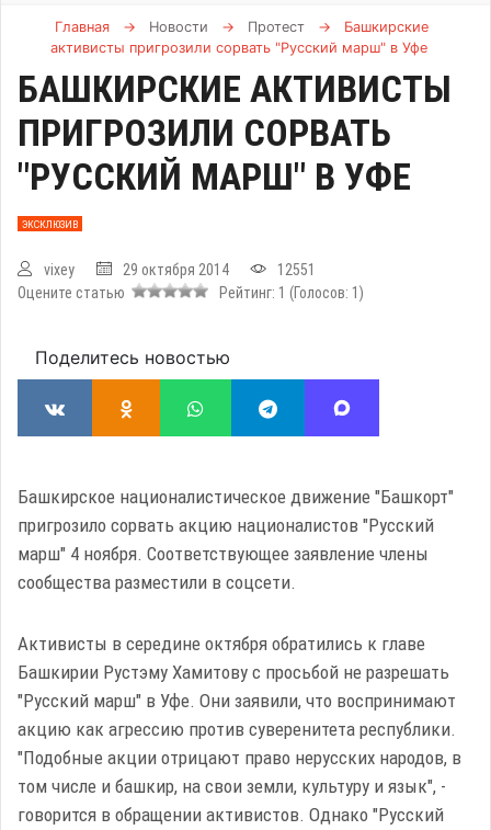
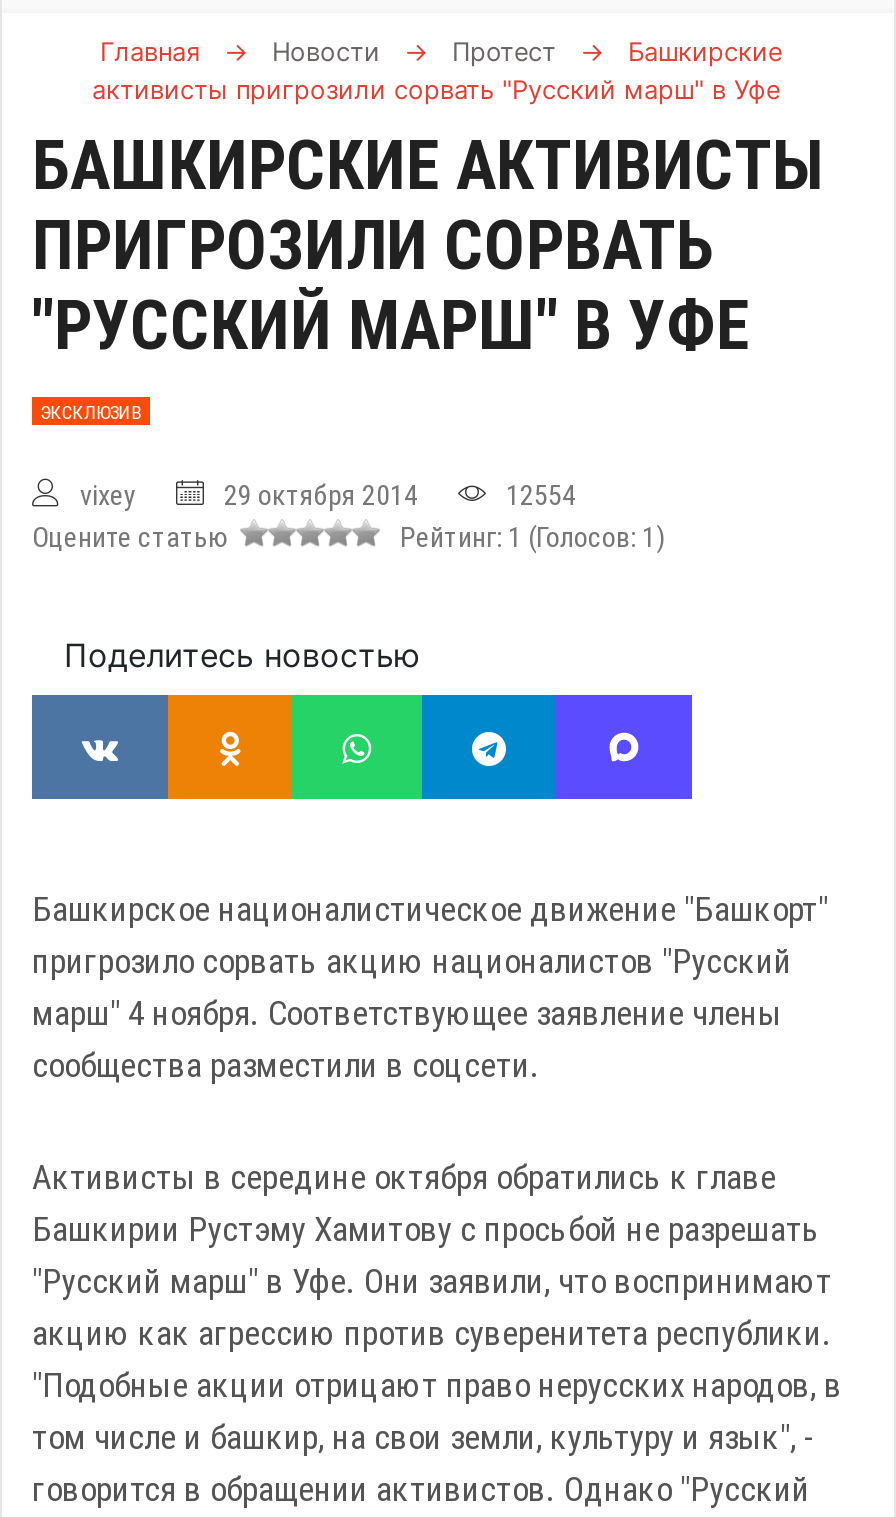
- 12551
+ 12554
